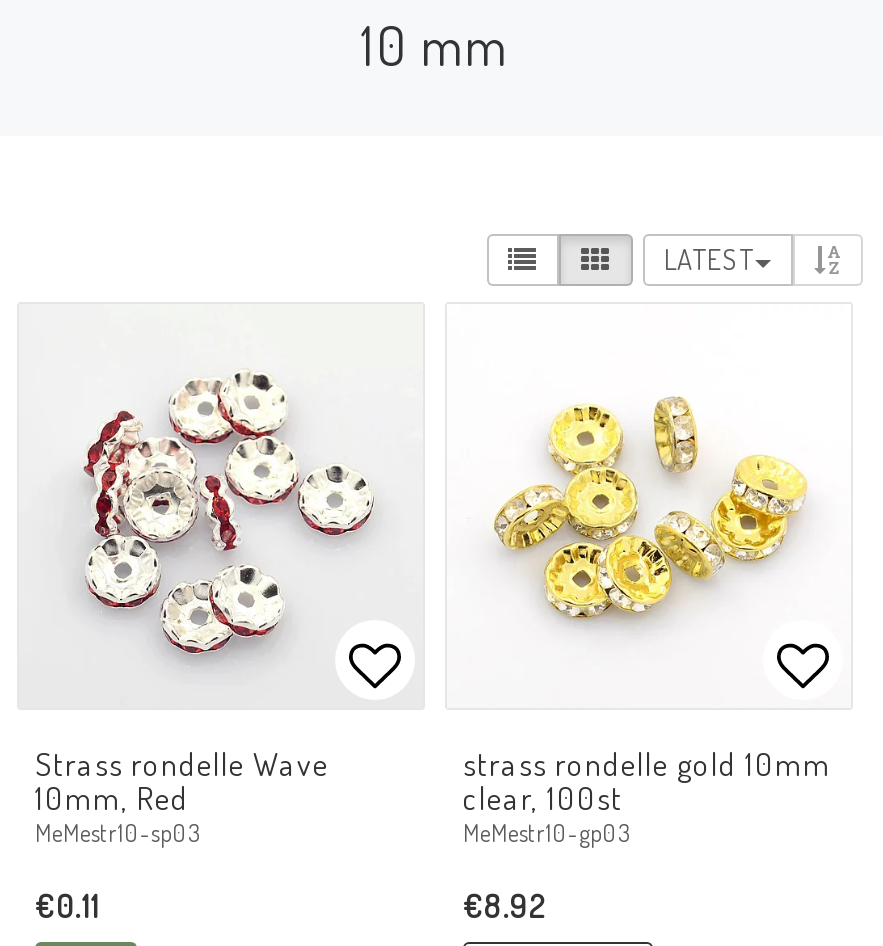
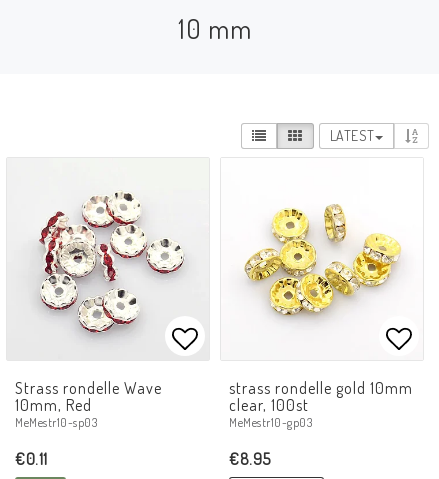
- €8.92
+ €8.95
